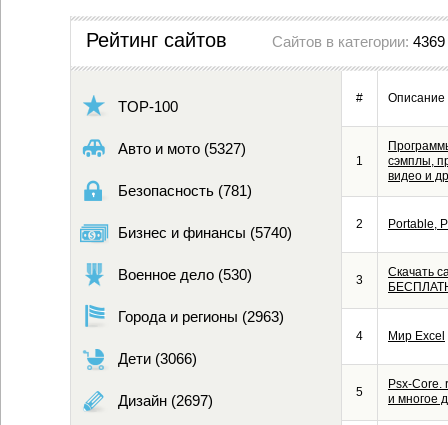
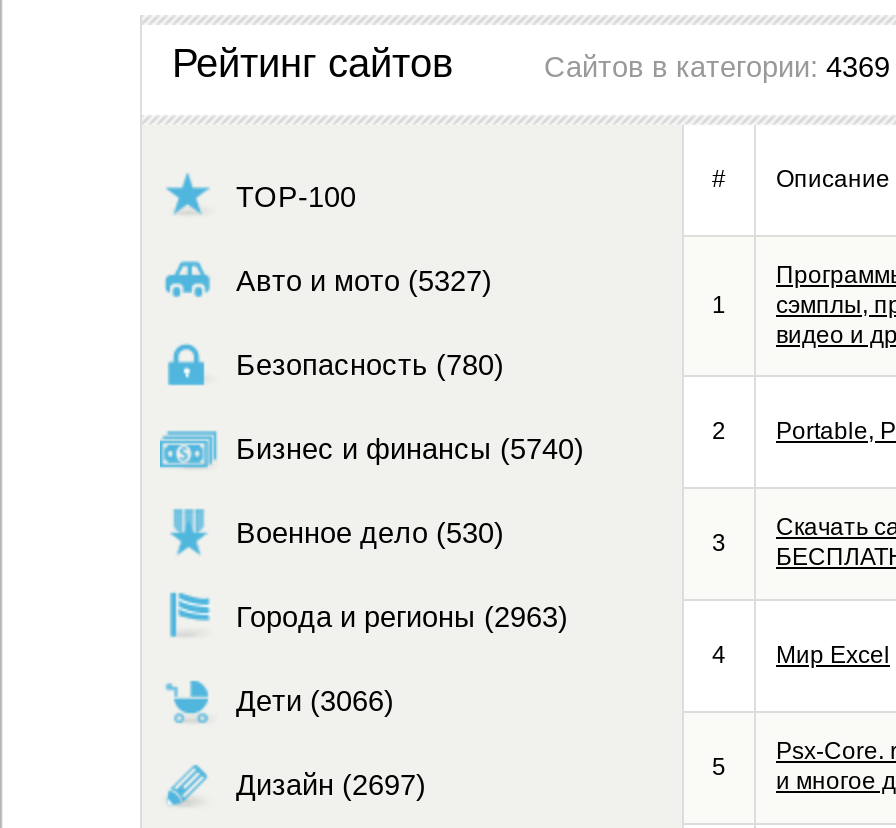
- Безопасность (781)
+ Безопасность (780)
